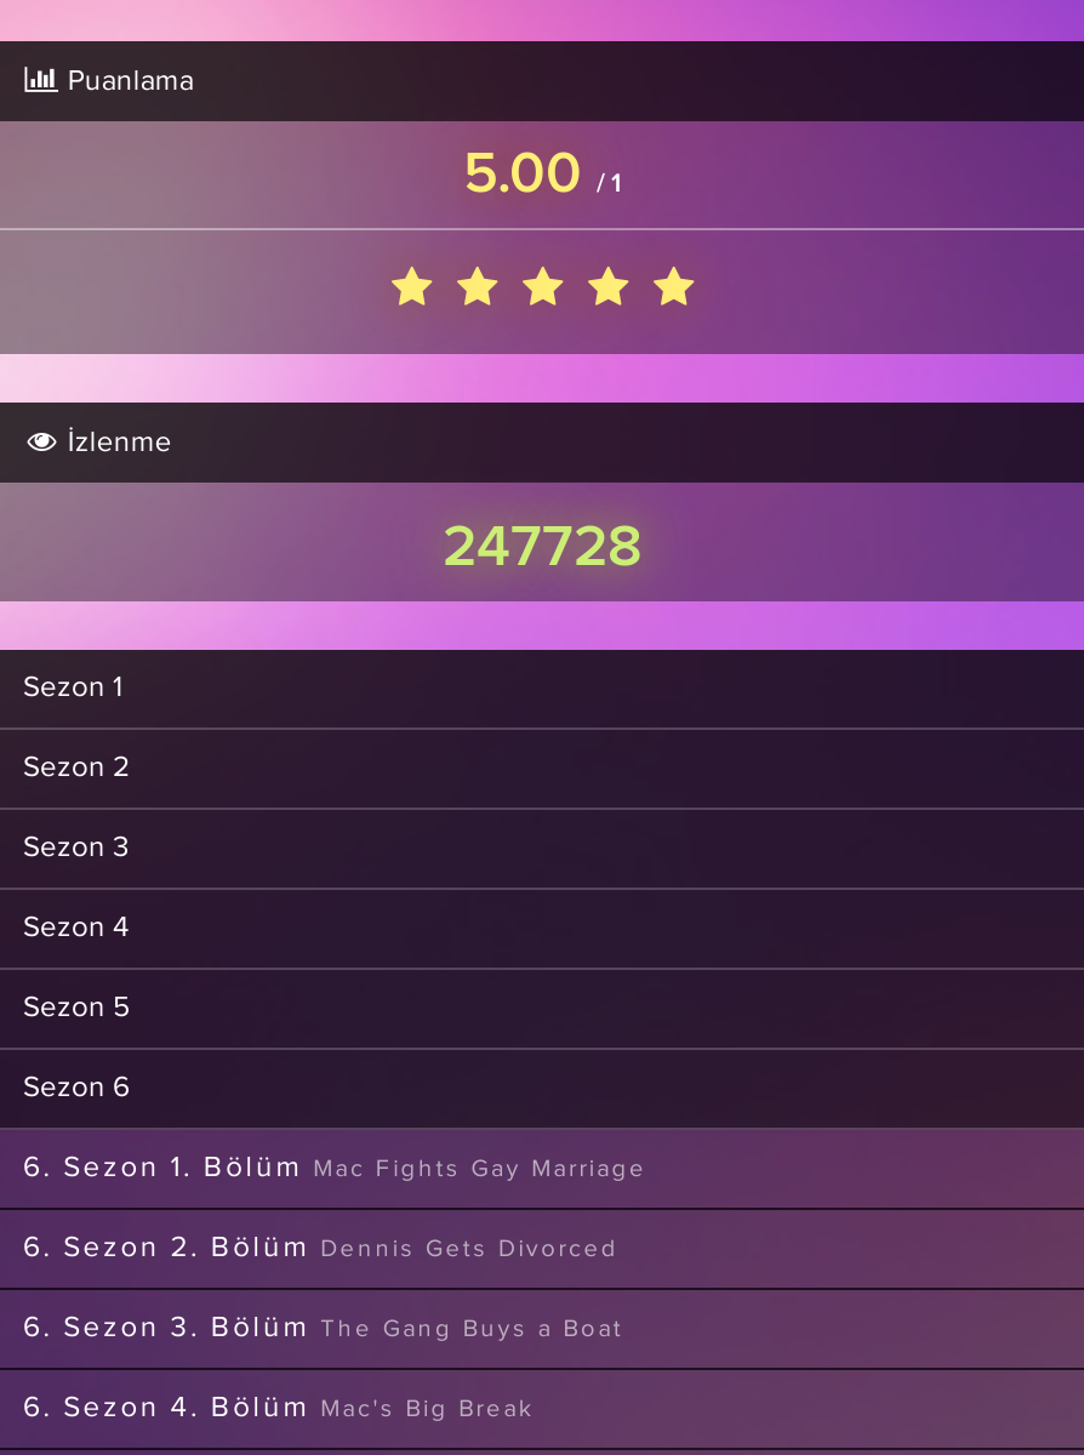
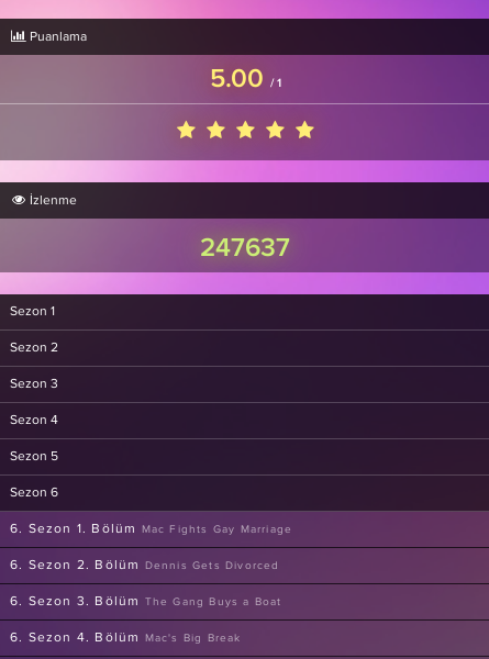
- 247728
+ 247637
